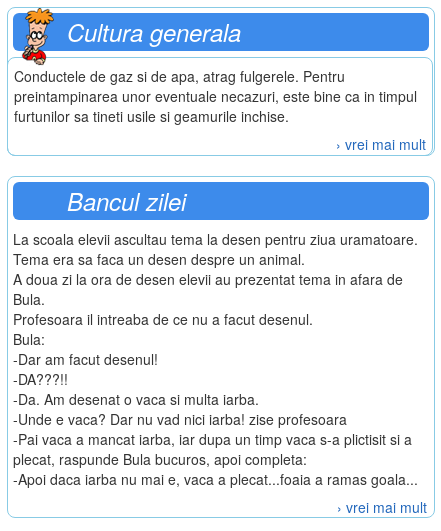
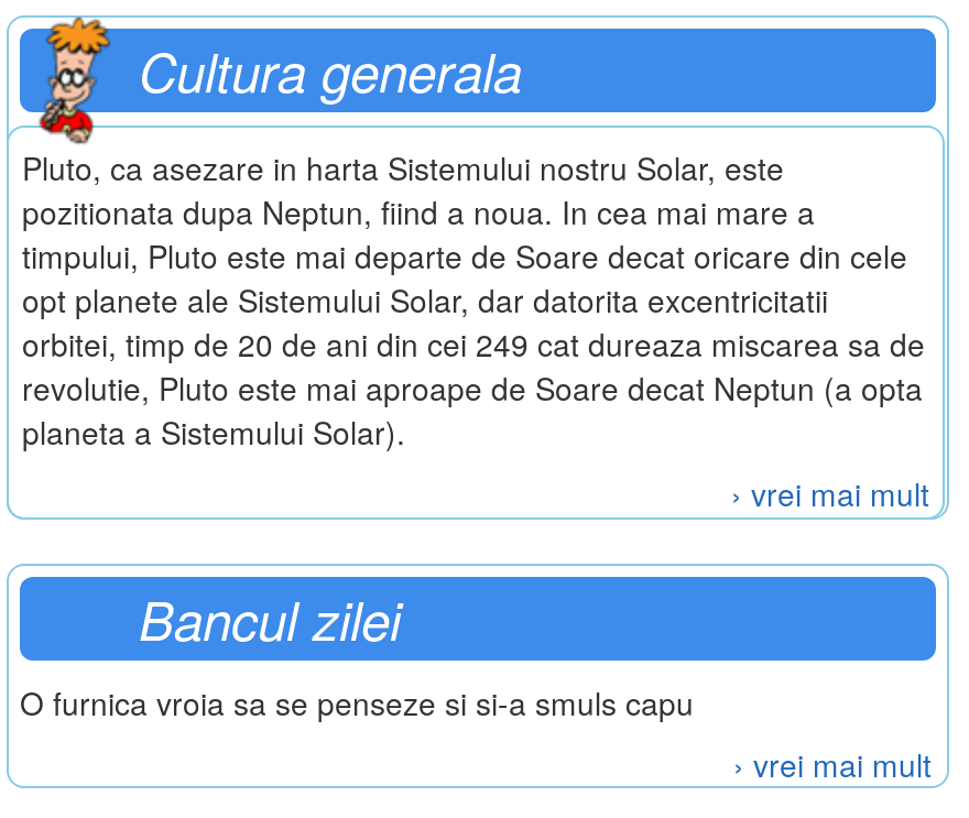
- Conductele de gaz si de apa, atrag fulgerele. Pentru
- preintampinarea unor eventuale necazuri, este bine ca in timpul
- furtunilor sa tineti usile si geamurile inchise.
+ Pluto, ca asezare in harta Sistemului nostru Solar, este
+ pozitionata dupa Neptun, fiind a noua. In cea mai mare a
+ timpului, Pluto este mai departe de Soare decat oricare din cele
+ opt planete ale Sistemului Solar, dar datorita excentricitatii
+ orbitei, timp de 20 de ani din cei 249 cat dureaza miscarea sa de
+ revolutie, Pluto este mai aproape de Soare decat Neptun (a opta
+ planeta a Sistemului Solar).

moved down: › vrei mai mult | Bancul zilei

- La scoala elevii ascultau tema la desen pentru ziua uramatoare.
- Tema era sa faca un desen despre un animal.
- A doua zi la ora de desen elevii au prezentat tema in afara de
- Bula.
- Profesoara il intreaba de ce nu a facut desenul.
- Bula:
- -Dar am facut desenul!
- -DA???!!
- -Da. Am desenat o vaca si multa iarba.
- -Unde e vaca? Dar nu vad nici iarba! zise profesoara
- -Pai vaca a mancat iarba, iar dupa un timp vaca s-a plictisit si a
- plecat, raspunde Bula bucuros, apoi completa:
- -Apoi daca iarba nu mai e, vaca a plecat...foaia a ramas goala...
+ O furnica vroia sa se penseze si si-a smuls capu
